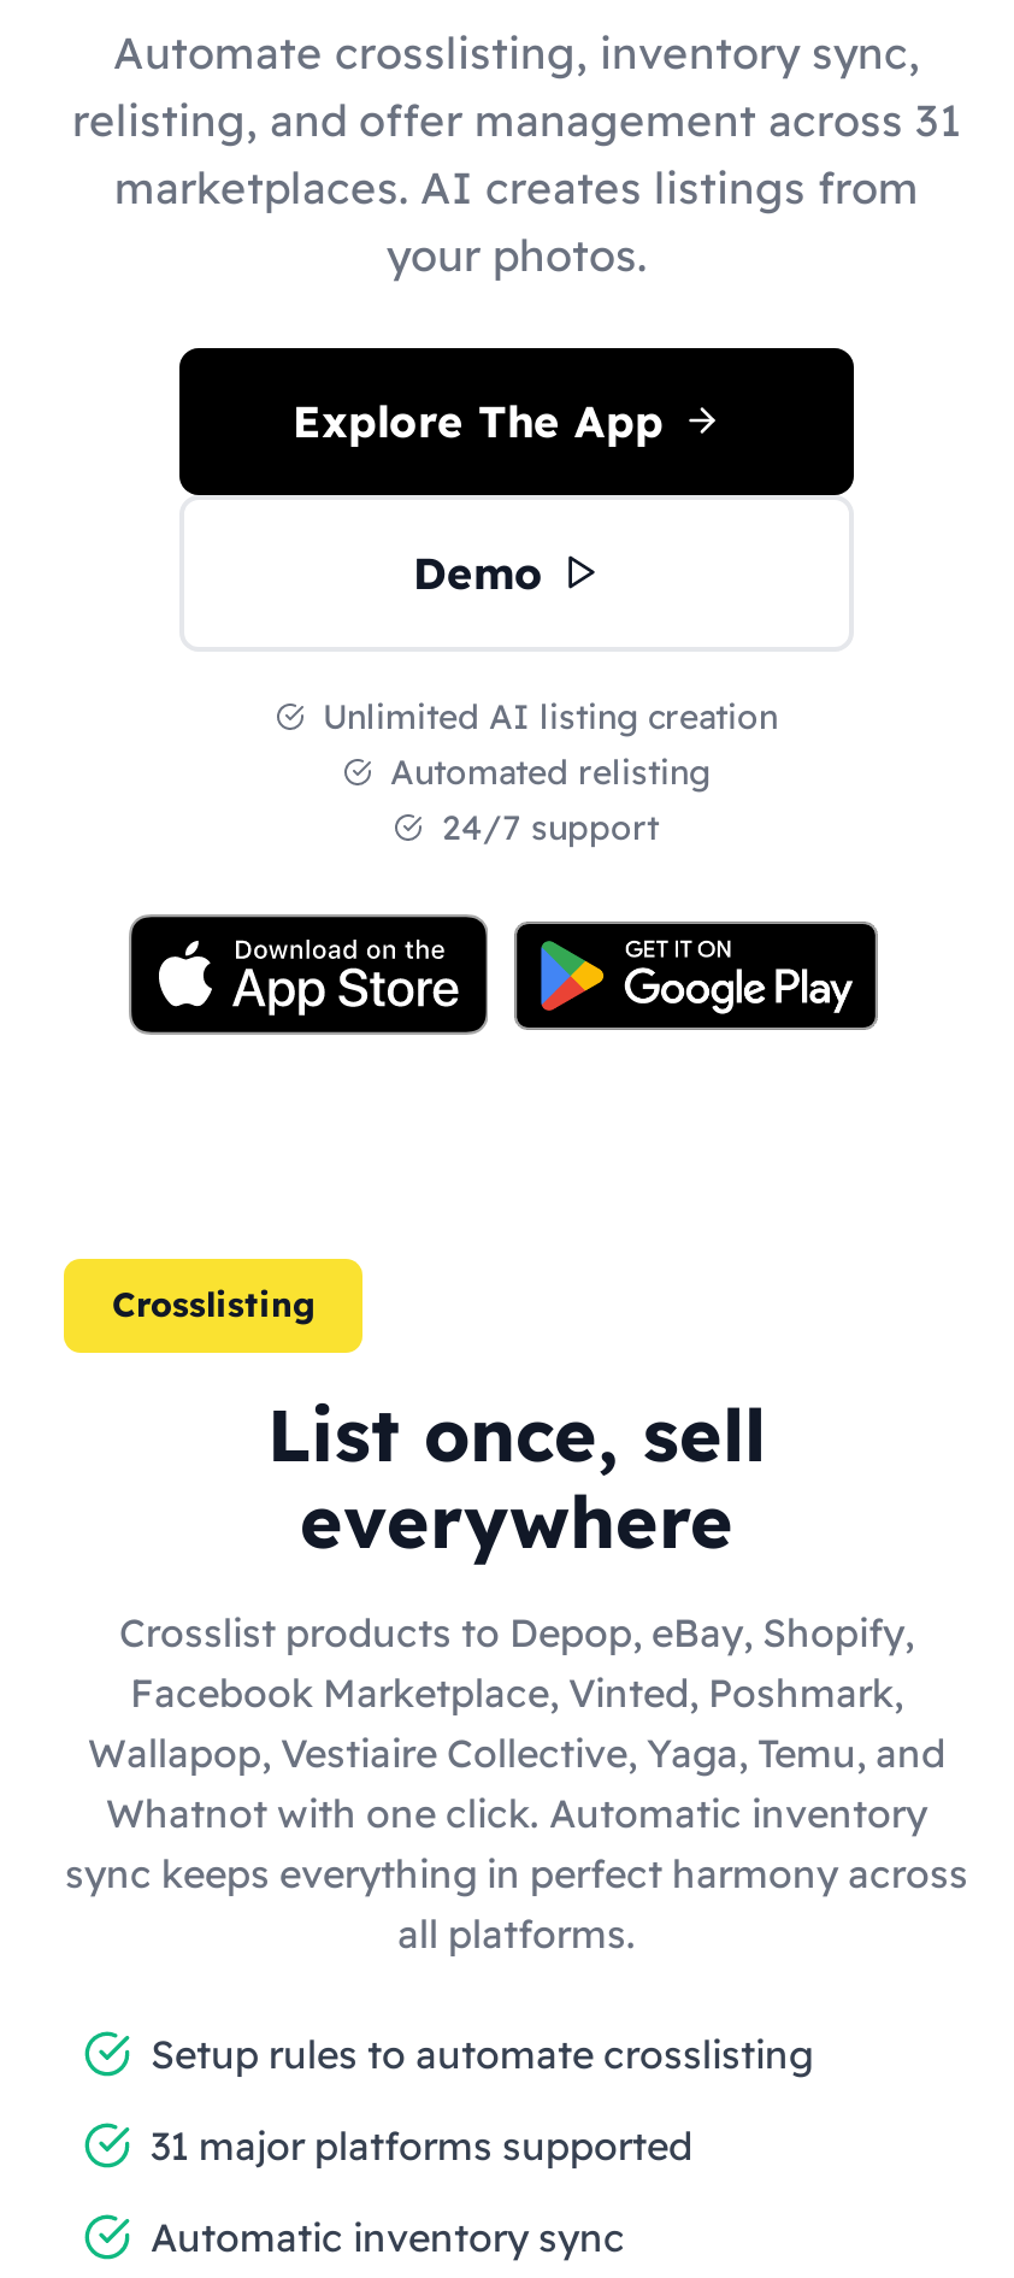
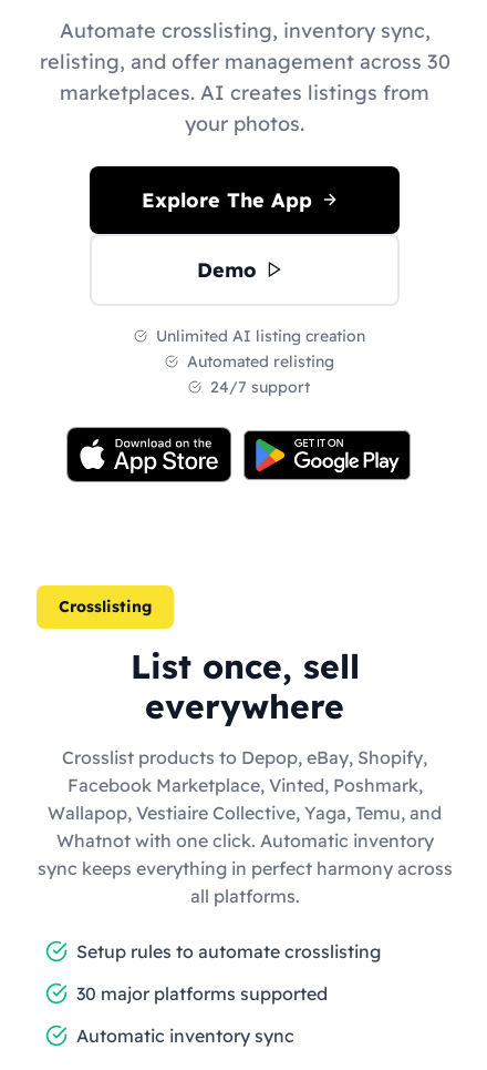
- relisting, and offer management across 31
+ relisting, and offer management across 30

- 31 major platforms supported
+ 30 major platforms supported
